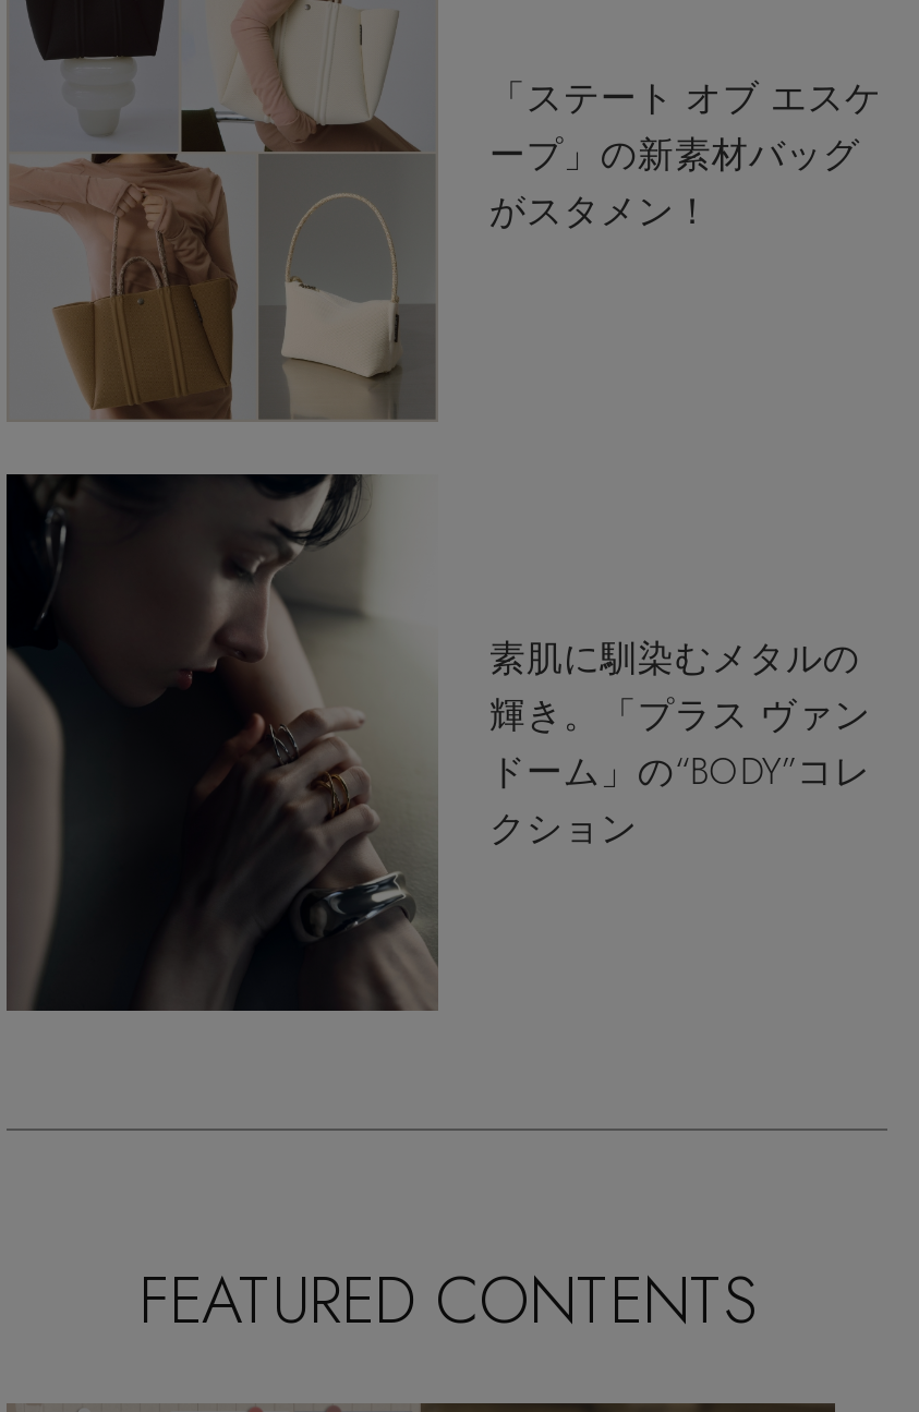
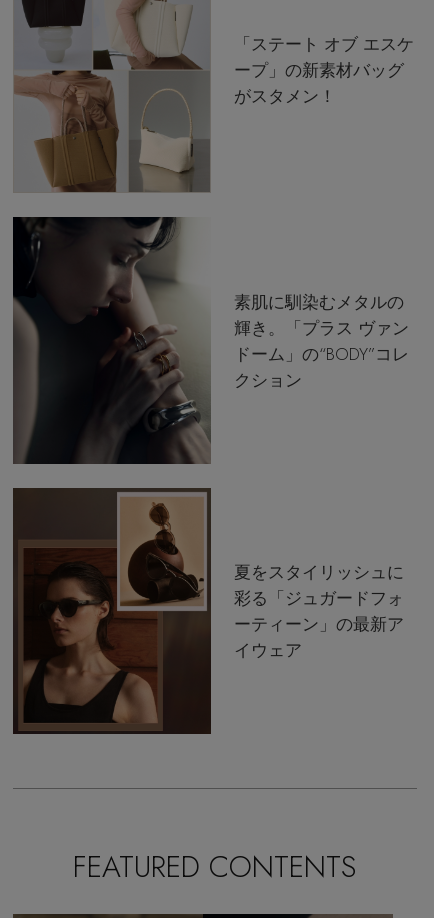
+ [image]
+ 夏をスタイリッシュに
+ 彩る「ジュガードフォ
+ ーティーン」の最新ア
+ イウェア
